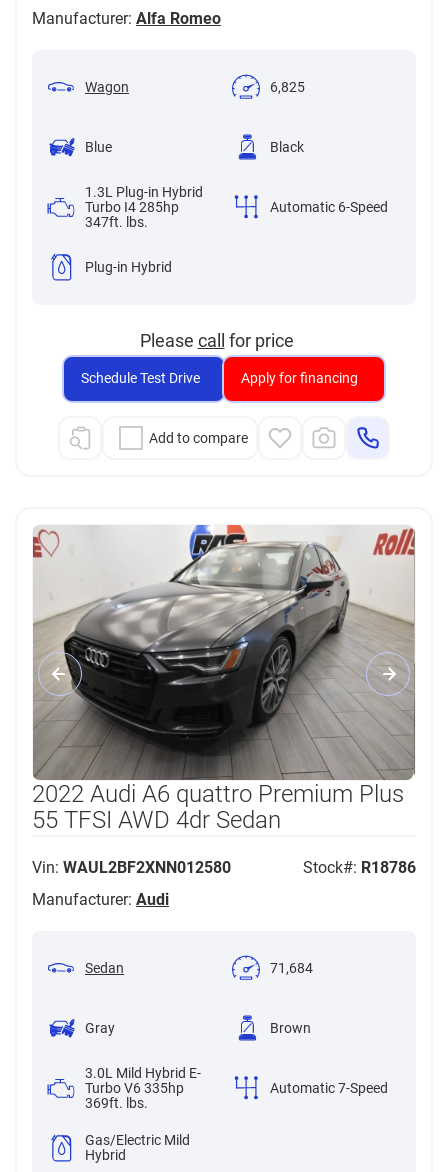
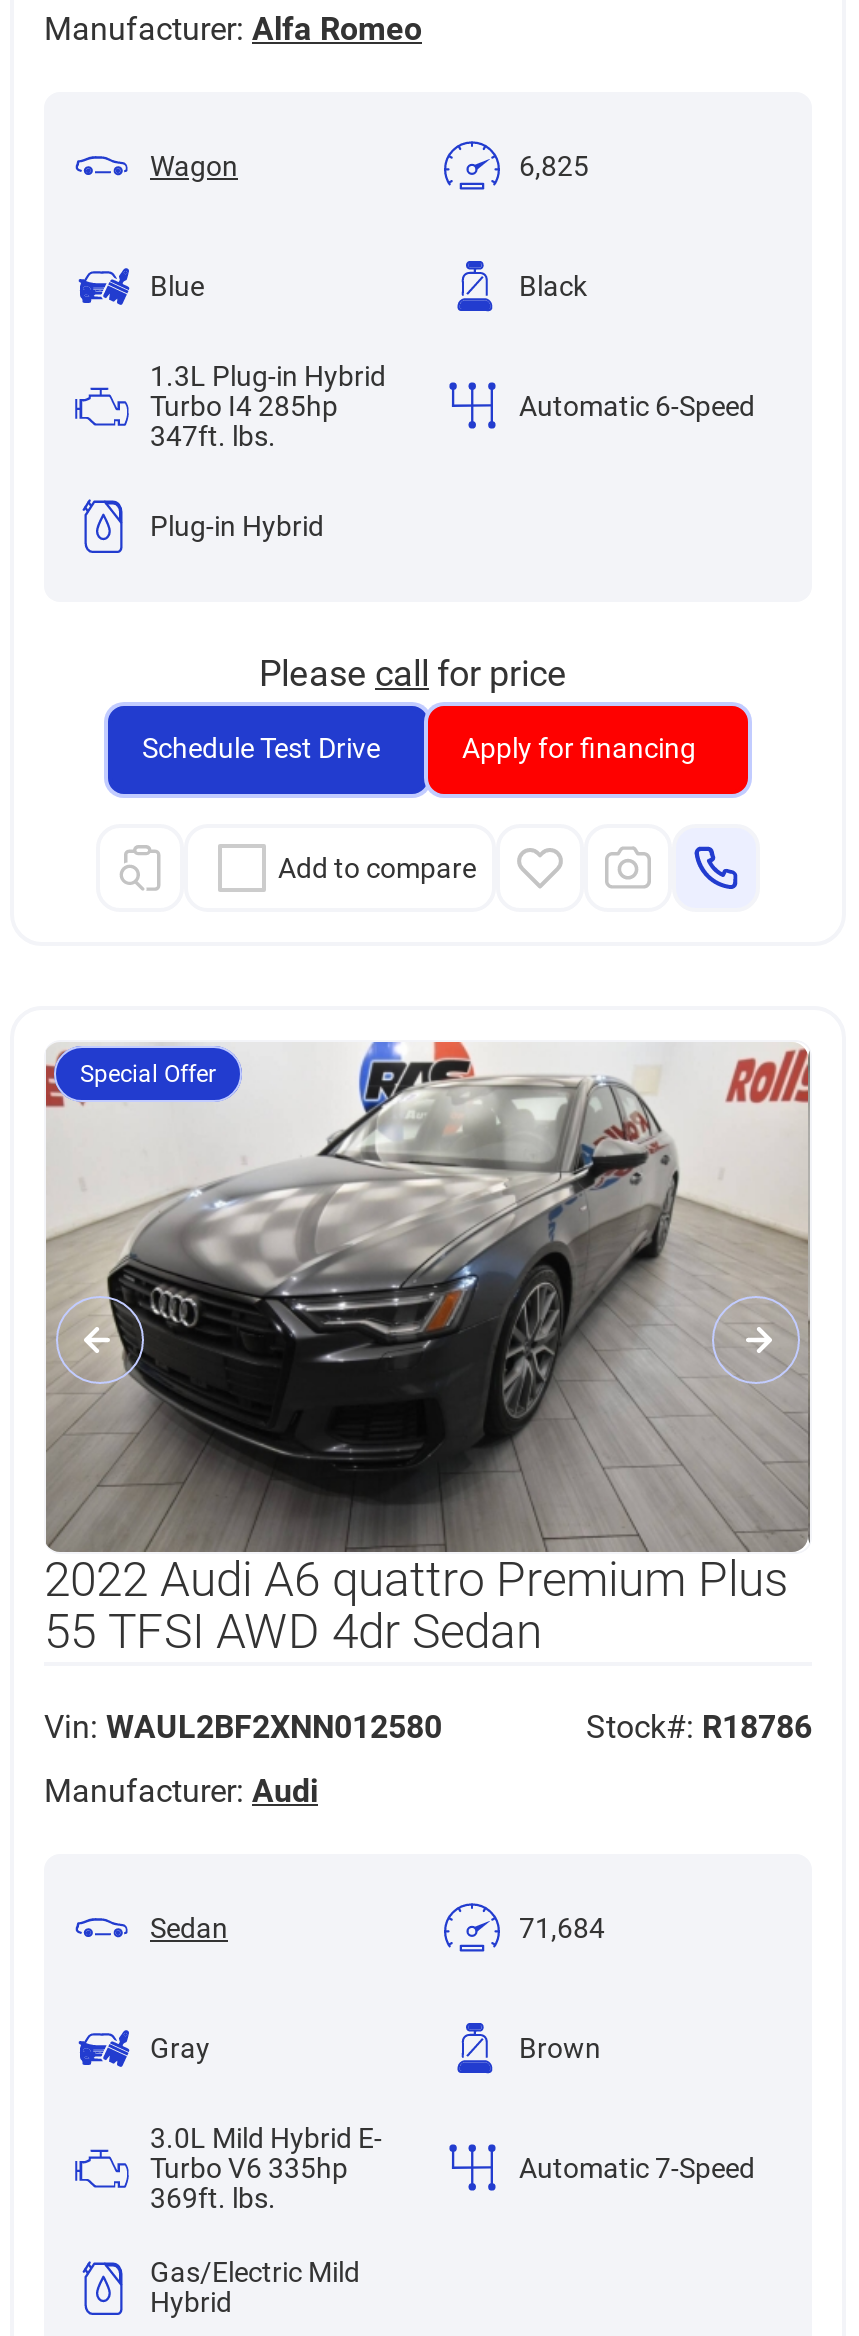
+ Special Offer
